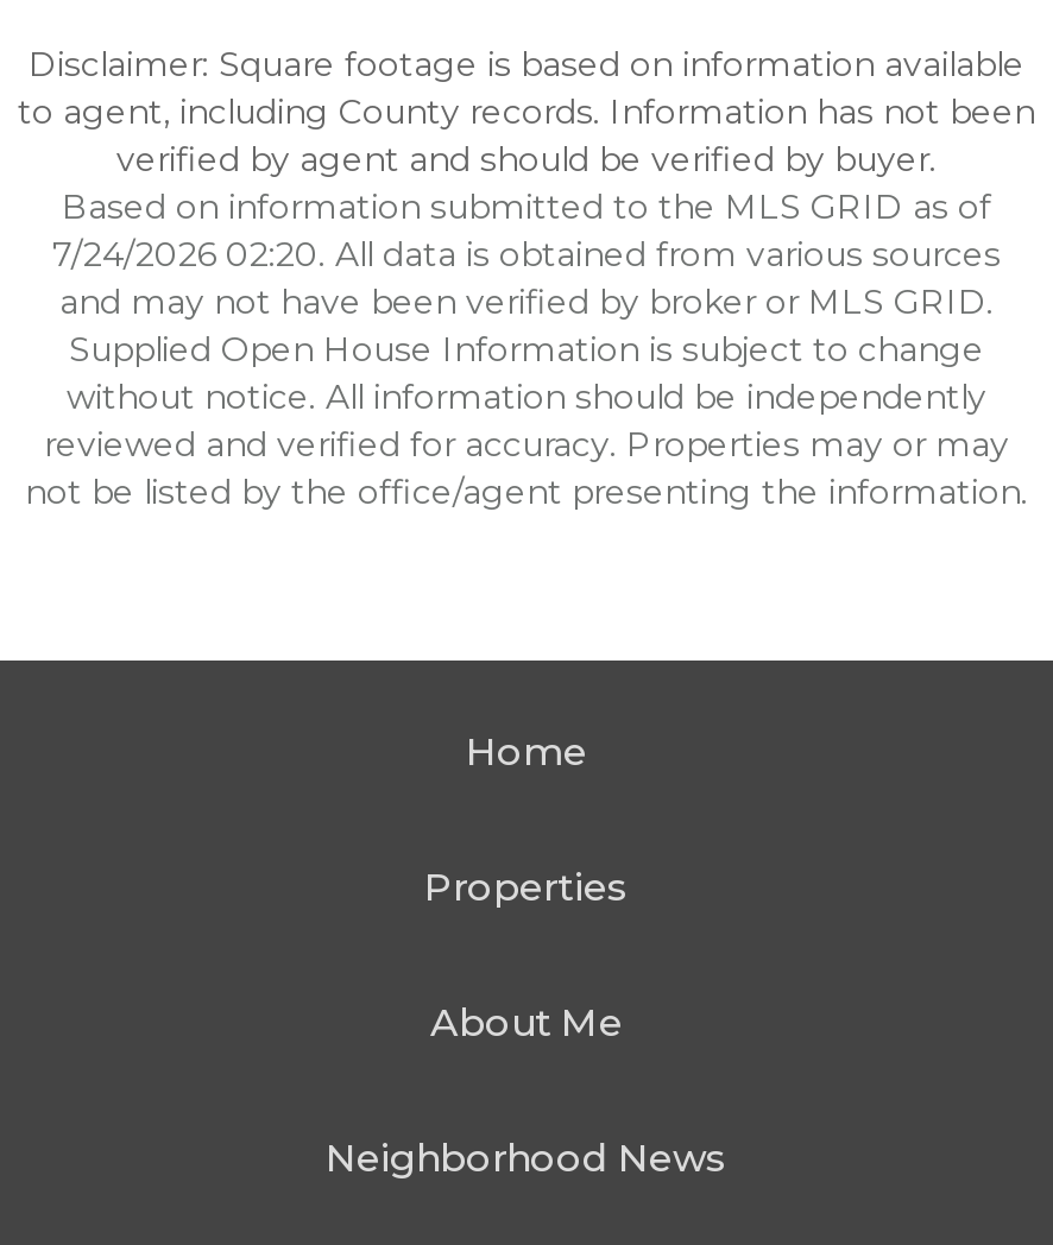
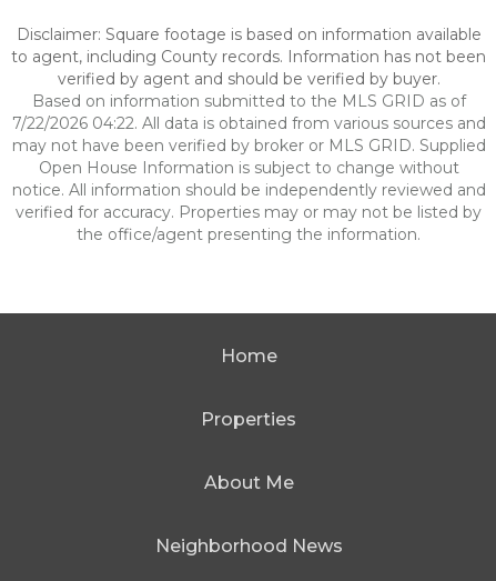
- 7/24/2026 02:20. All data is obtained from various sources
- and may not have been verified by broker or MLS GRID.
- Supplied Open House Information is subject to change
- without notice. All information should be independently
- reviewed and verified for accuracy. Properties may or may
- not be listed by the office/agent presenting the information.
+ 7/22/2026 04:22. All data is obtained from various sources and
+ may not have been verified by broker or MLS GRID. Supplied
+ Open House Information is subject to change without
+ notice. All information should be independently reviewed and
+ verified for accuracy. Properties may or may not be listed by
+ the office/agent presenting the information.
